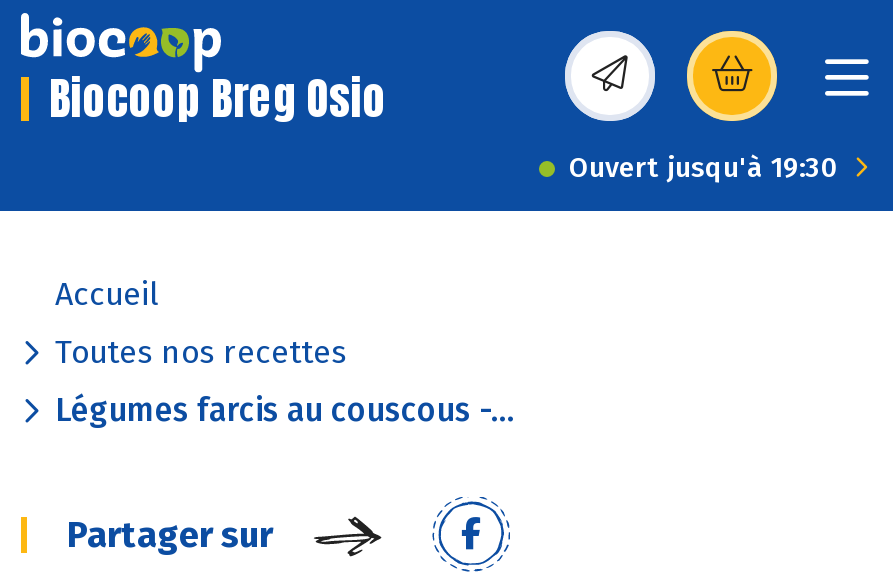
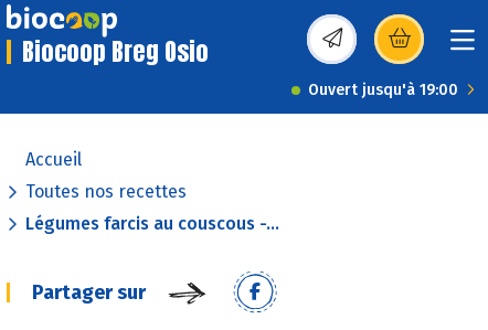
- Ouvert jusqu'à 19:30
+ Ouvert jusqu'à 19:00
